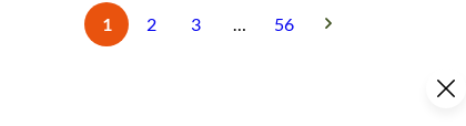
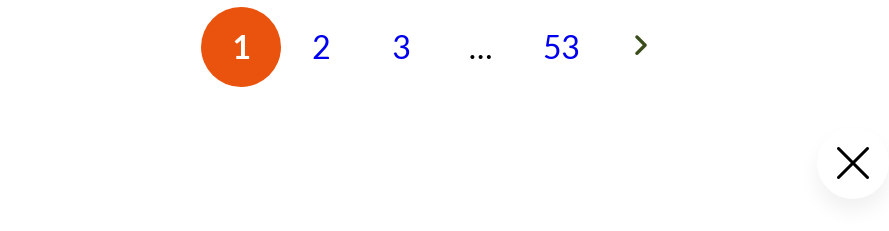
- 56
+ 53
